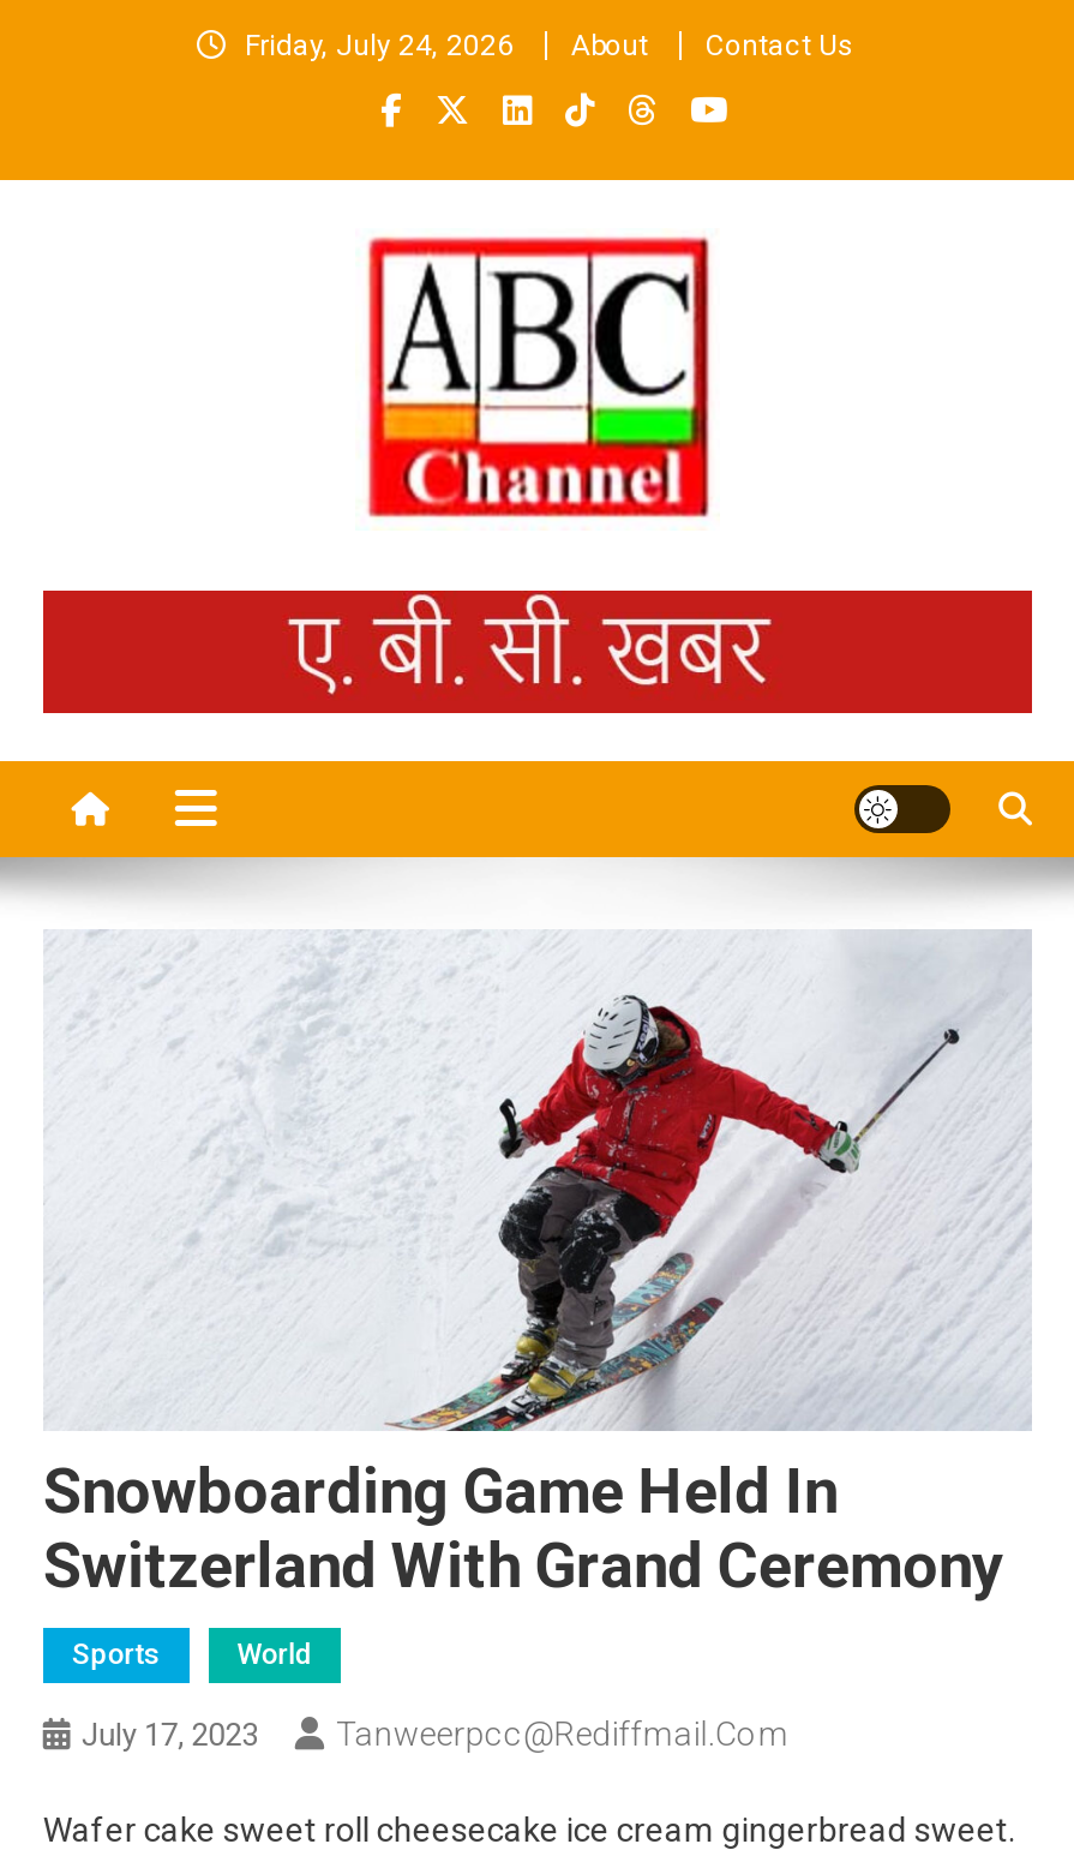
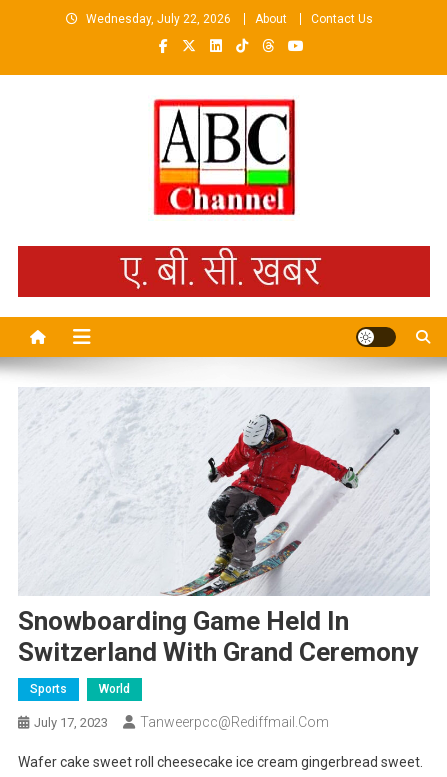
- Friday, July 24, 2026
+ Wednesday, July 22, 2026
